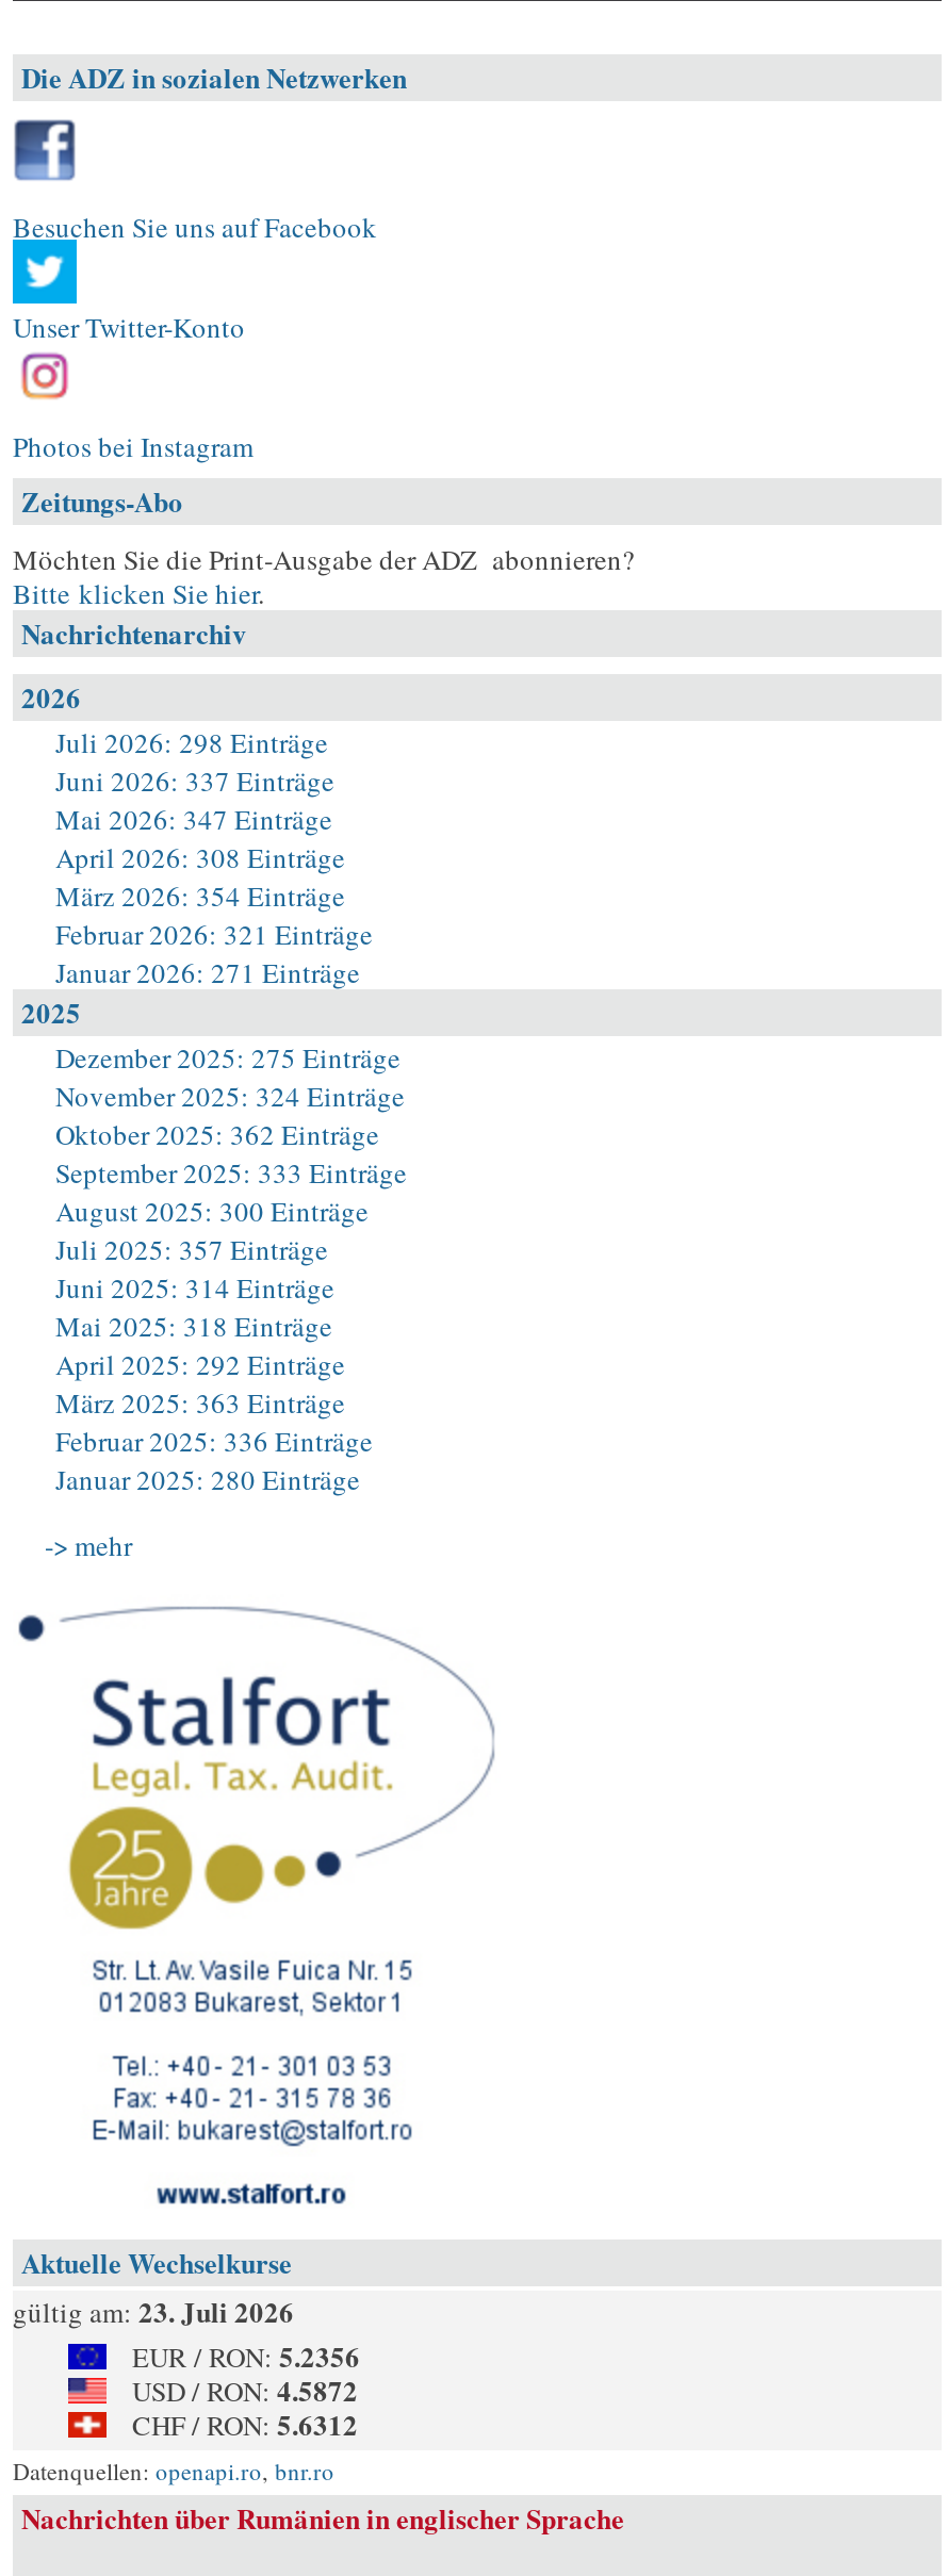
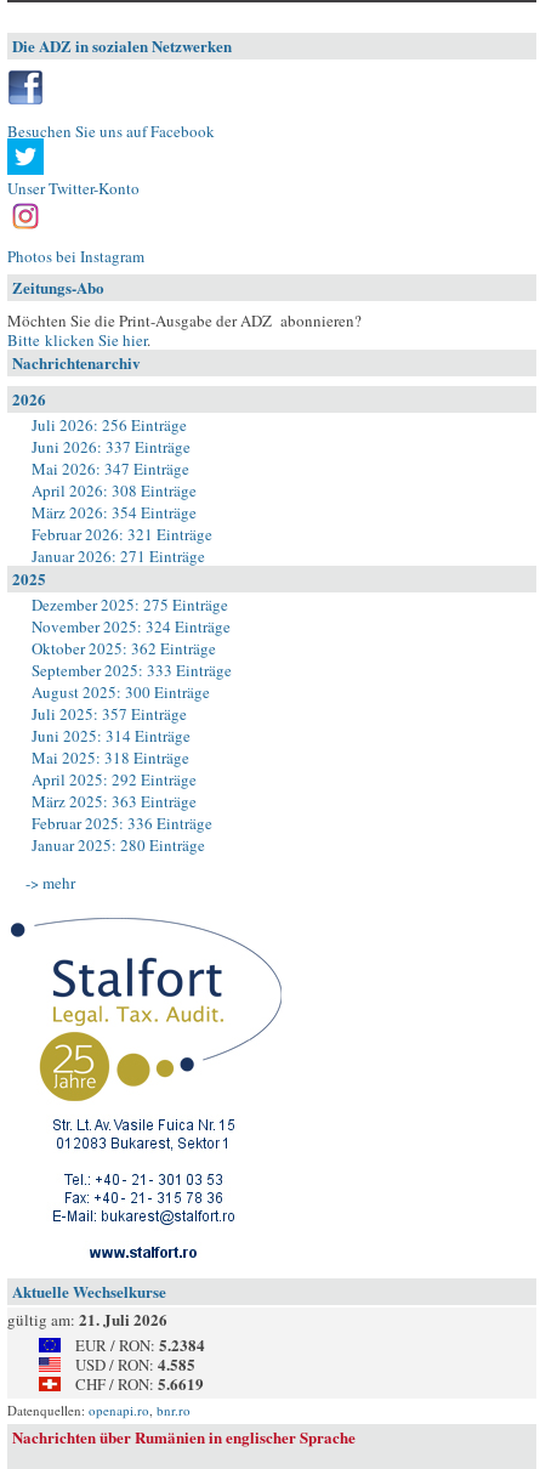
- Juli 2026: 298 Einträge
+ Juli 2026: 256 Einträge

- gültig am: 23. Juli 2026
+ gültig am: 21. Juli 2026

- EUR / RON: 5.2356
+ EUR / RON: 5.2384

- USD / RON: 4.5872
+ USD / RON: 4.585

- CHF / RON: 5.6312
+ CHF / RON: 5.6619
